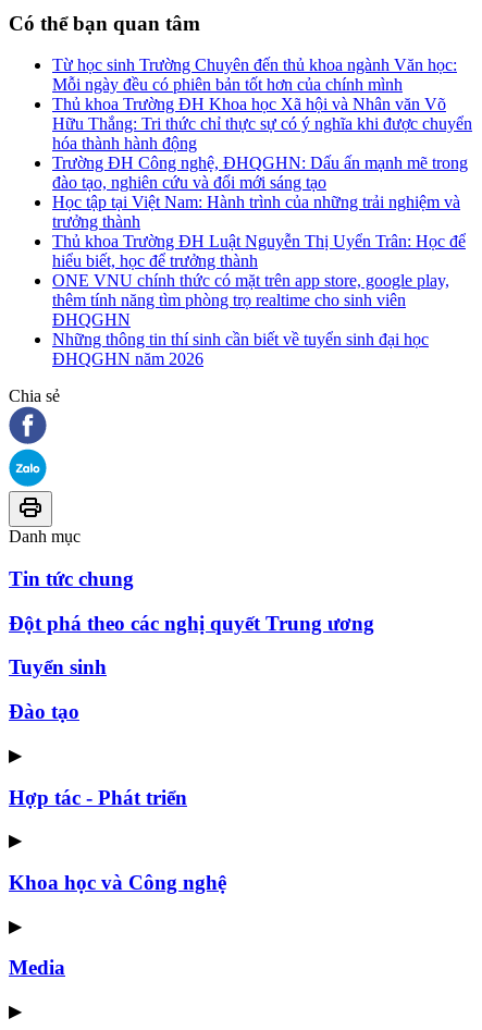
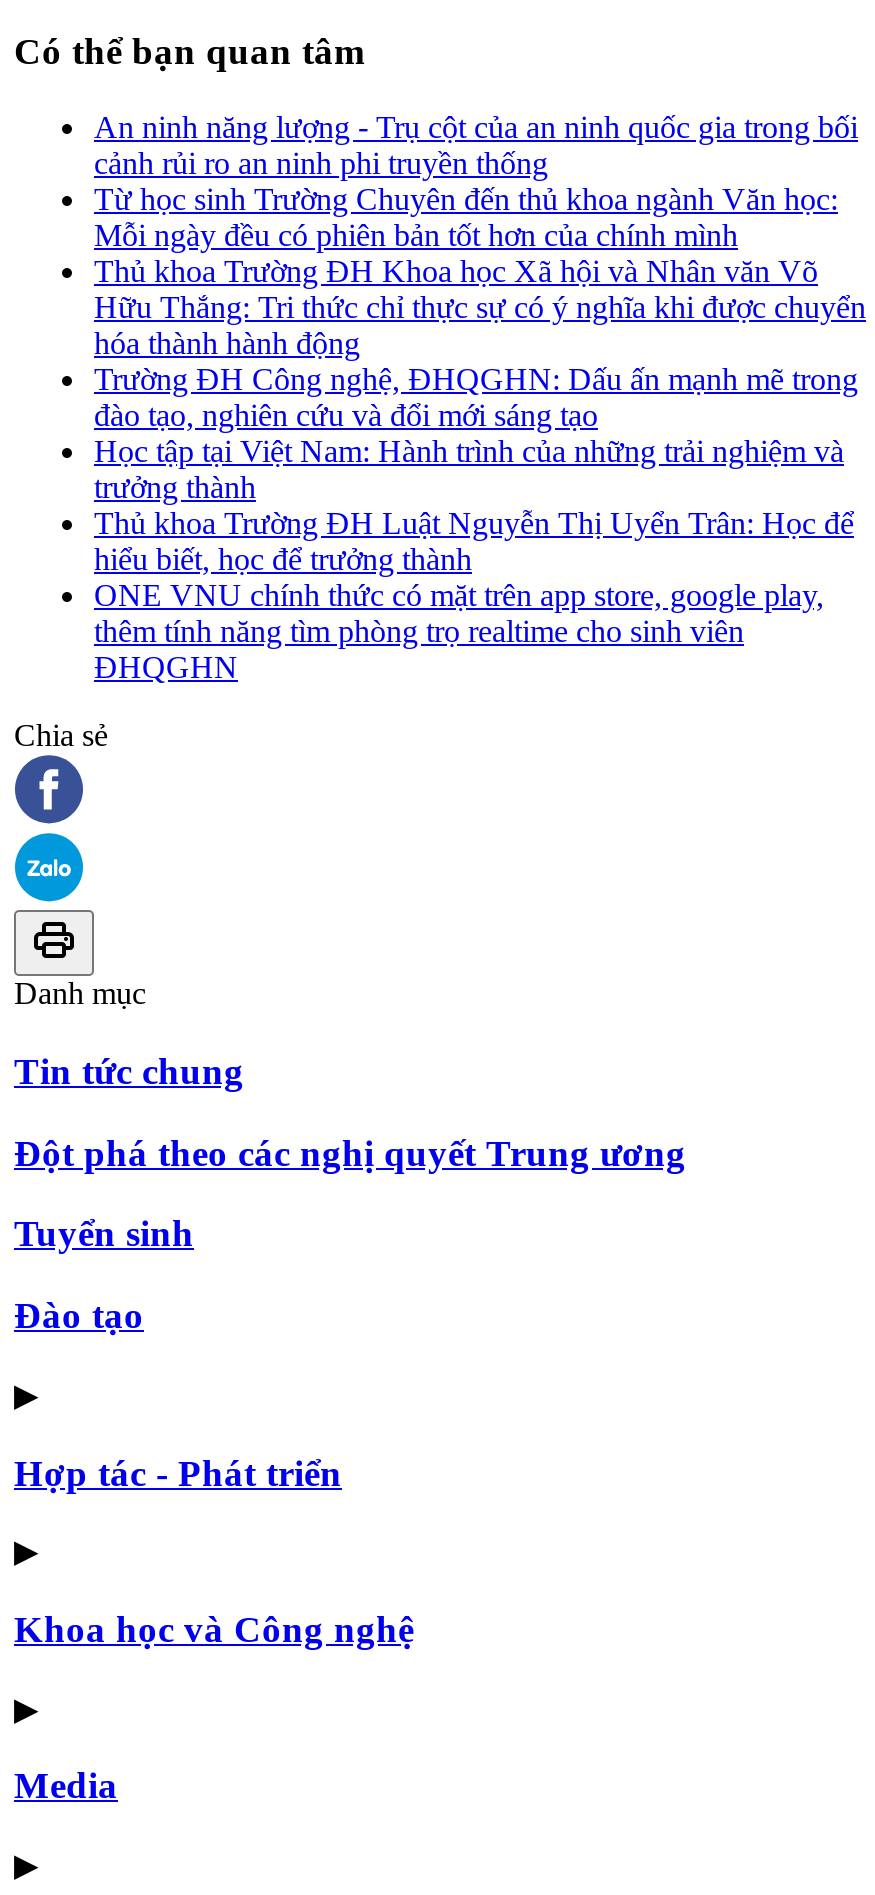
+ An ninh năng lượng - Trụ cột của an ninh quốc gia trong bối
+ cảnh rủi ro an ninh phi truyền thống

moved down: Từ học sinh Trường Chuyên đến thủ khoa ngành Văn học: | Mỗi ngày đều có phiên bản tốt hơn của chính mình | Thủ khoa Trường ĐH Khoa học Xã hội và Nhân văn Võ | ... | thêm tính năng tìm phòng trọ realtime cho sinh viên | ĐHQGHN

- Những thông tin thí sinh cần biết về tuyển sinh đại học
- ĐHQGHN năm 2026
